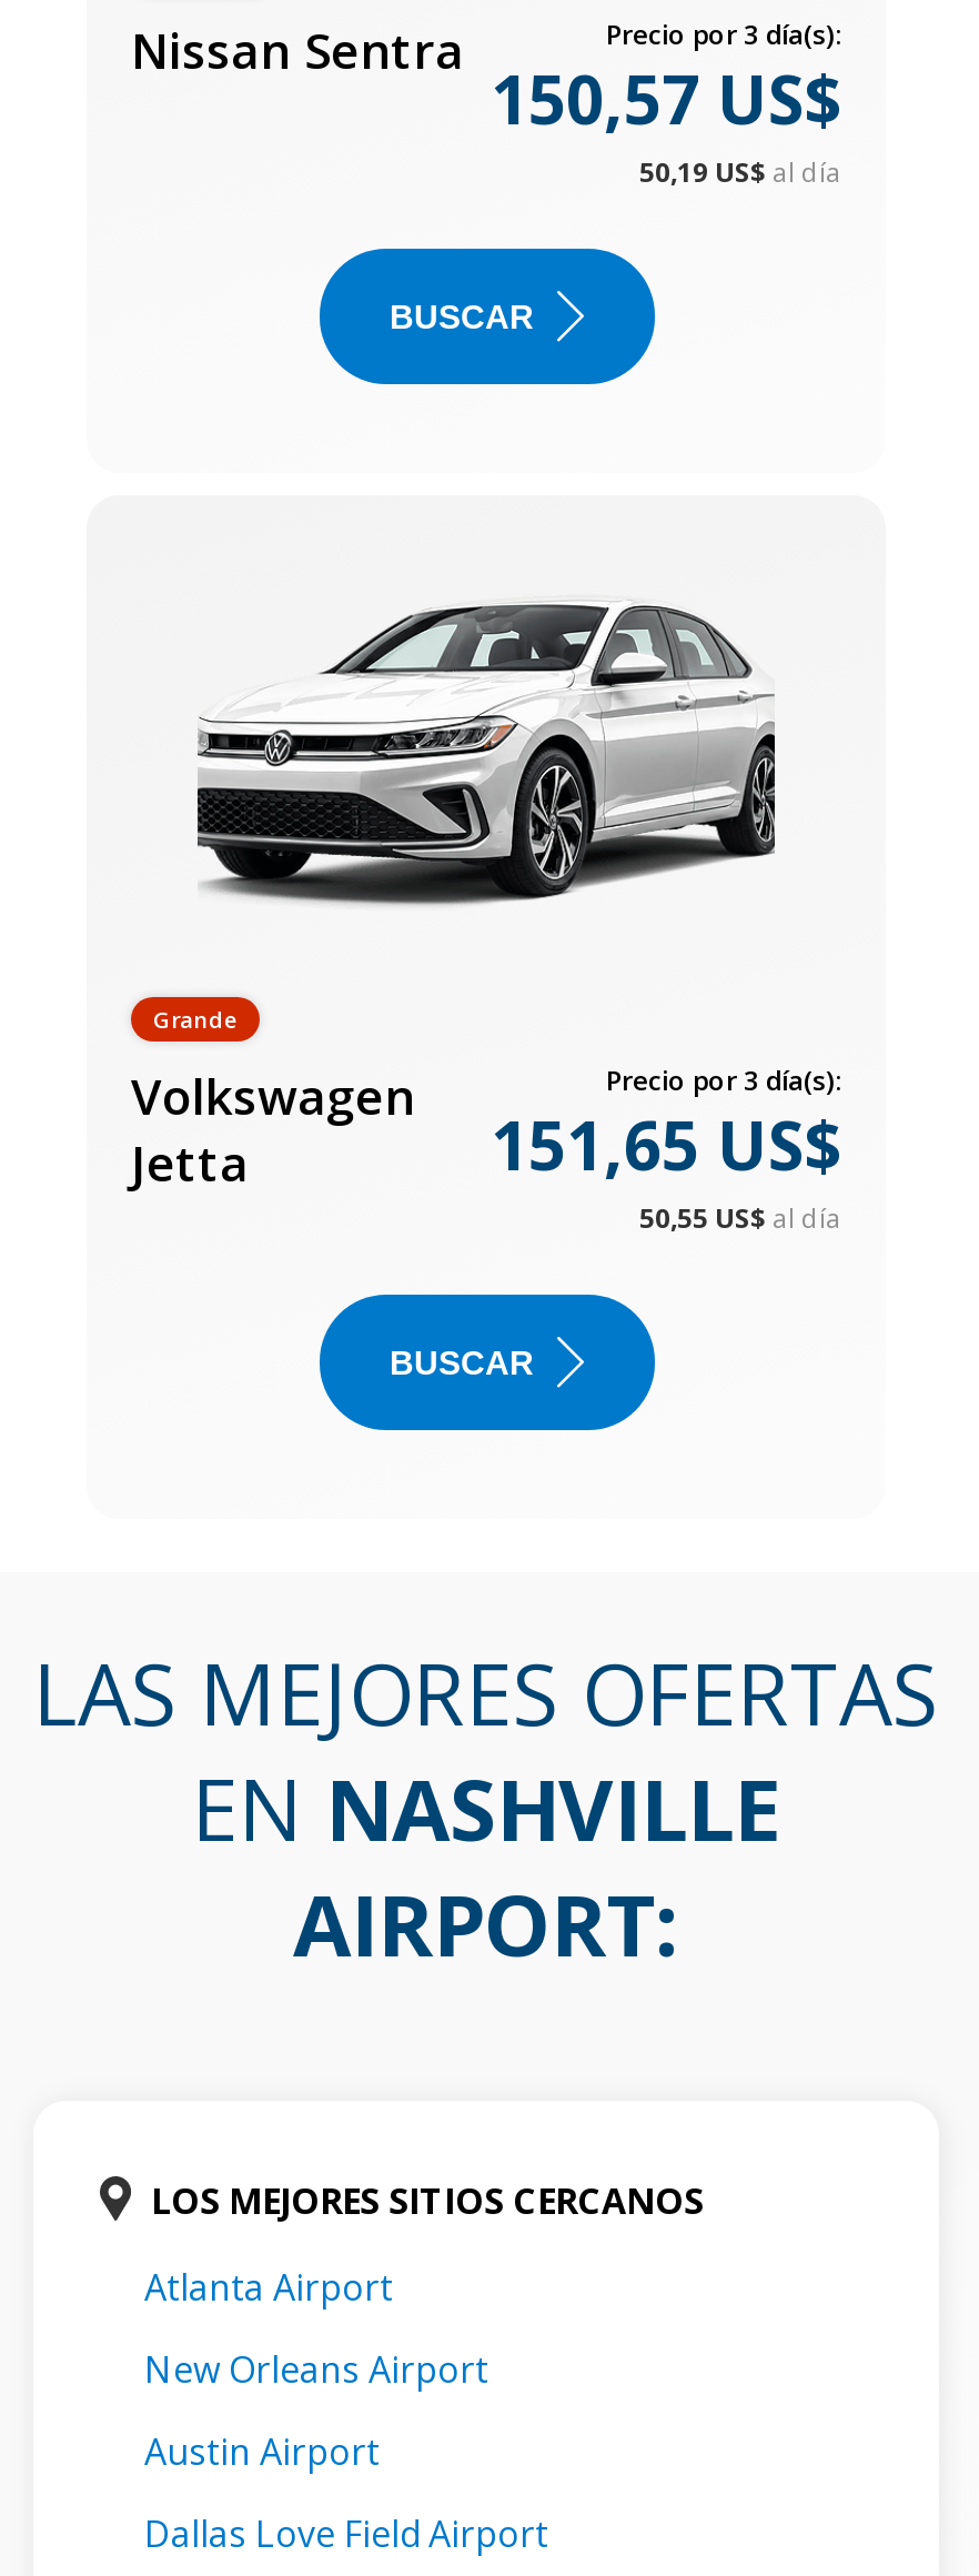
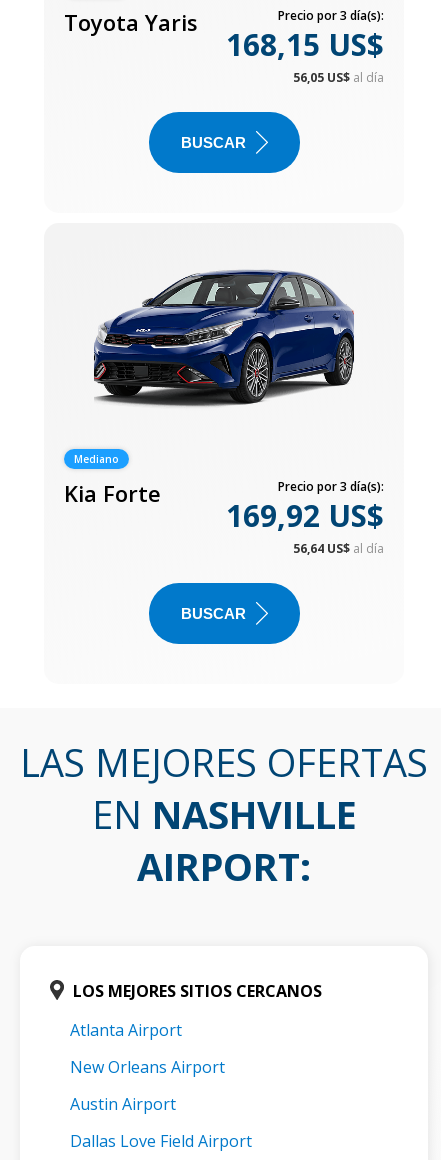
- Nissan Sentra
+ Toyota Yaris

- 150,57 US$
+ 168,15 US$

- 50,19 US$ al día
+ 56,05 US$ al día

- [image]
+ [image]

- Grande
- Volkswagen
- Jetta
+ Mediano
+ Kia Forte

- 151,65 US$
+ 169,92 US$

- 50,55 US$ al día
+ 56,64 US$ al día
